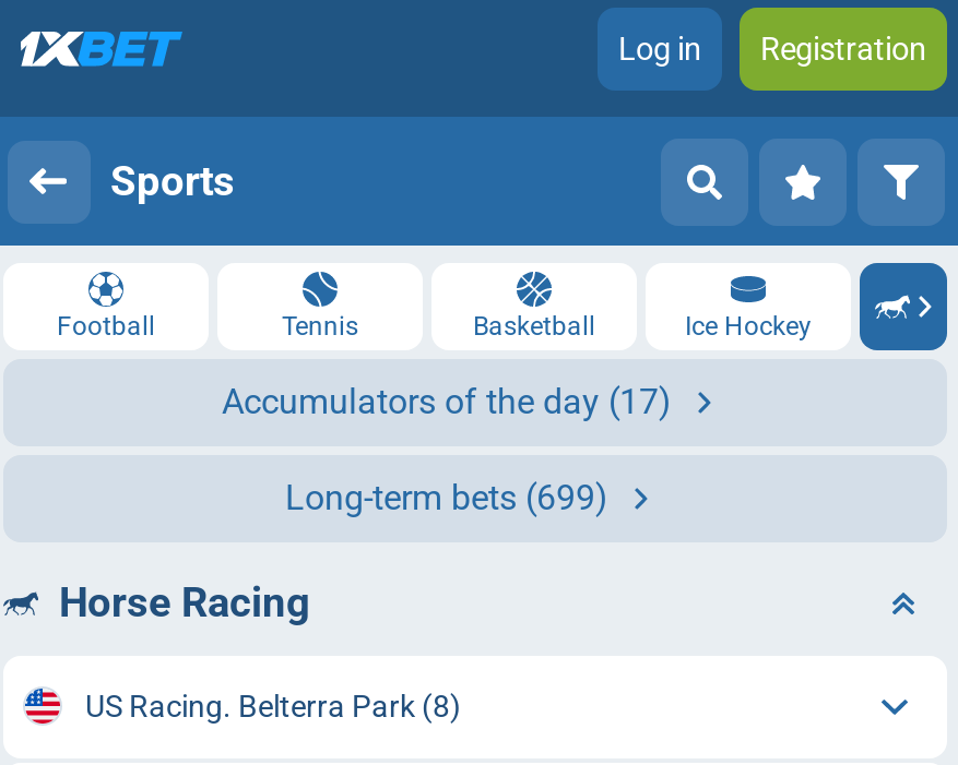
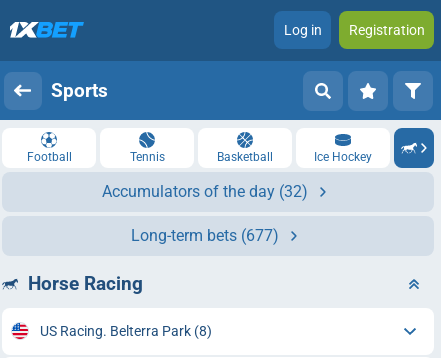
- Accumulators of the day (17)
+ Accumulators of the day (32)

- Long-term bets (699)
+ Long-term bets (677)
